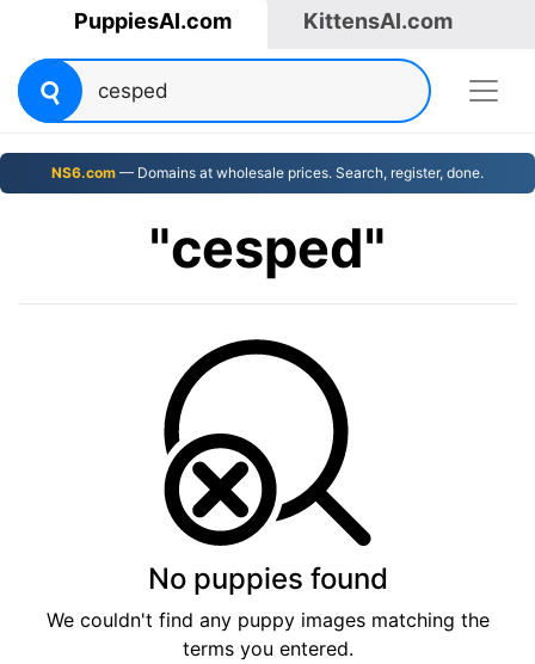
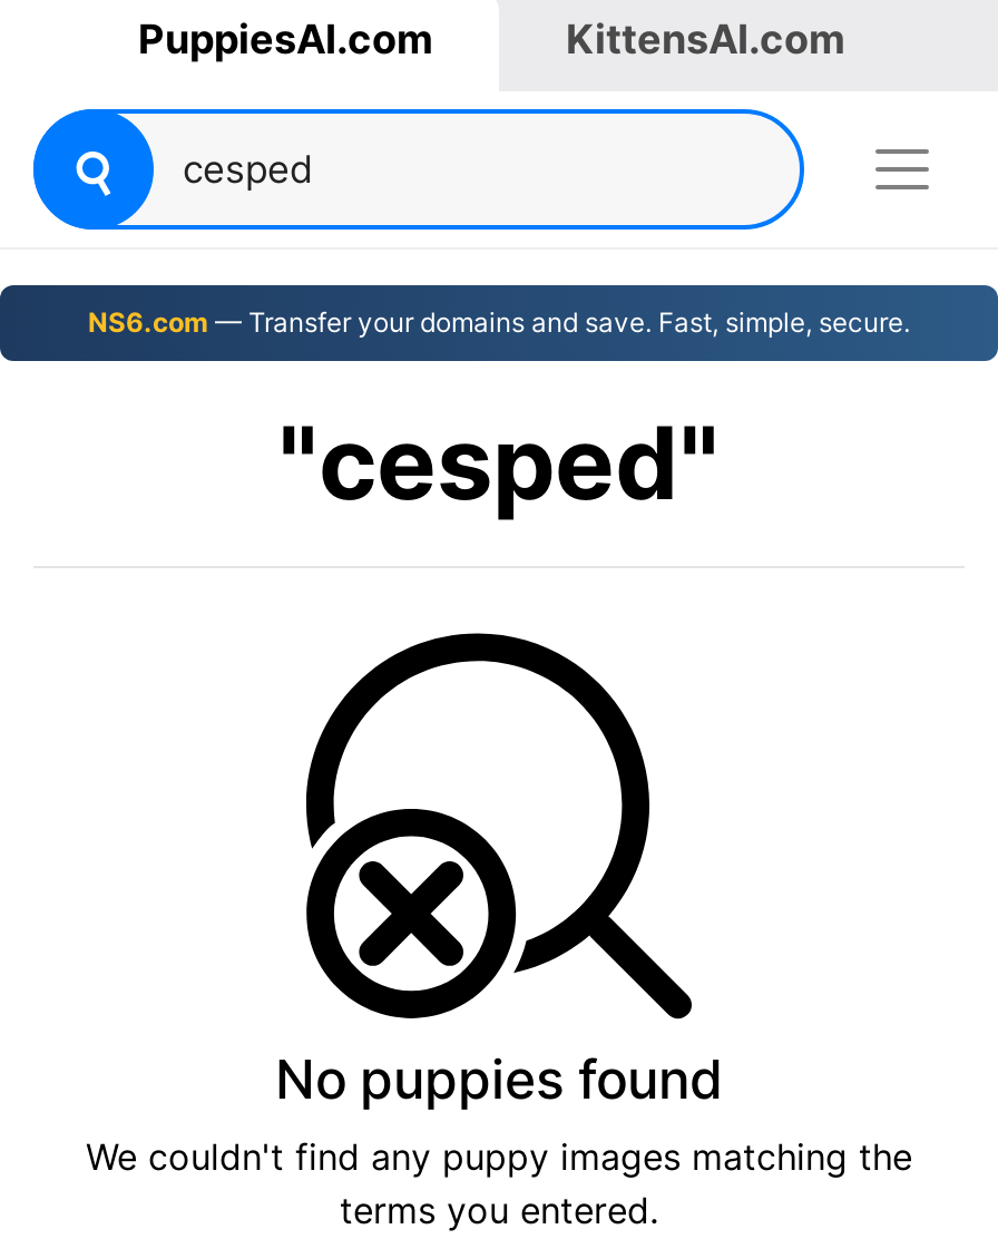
- NS6.com — Domains at wholesale prices. Search, register, done.
+ NS6.com — Transfer your domains and save. Fast, simple, secure.
